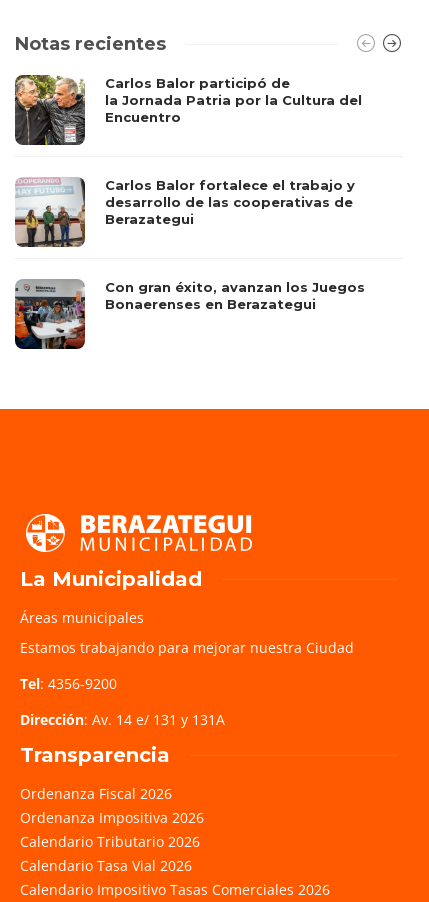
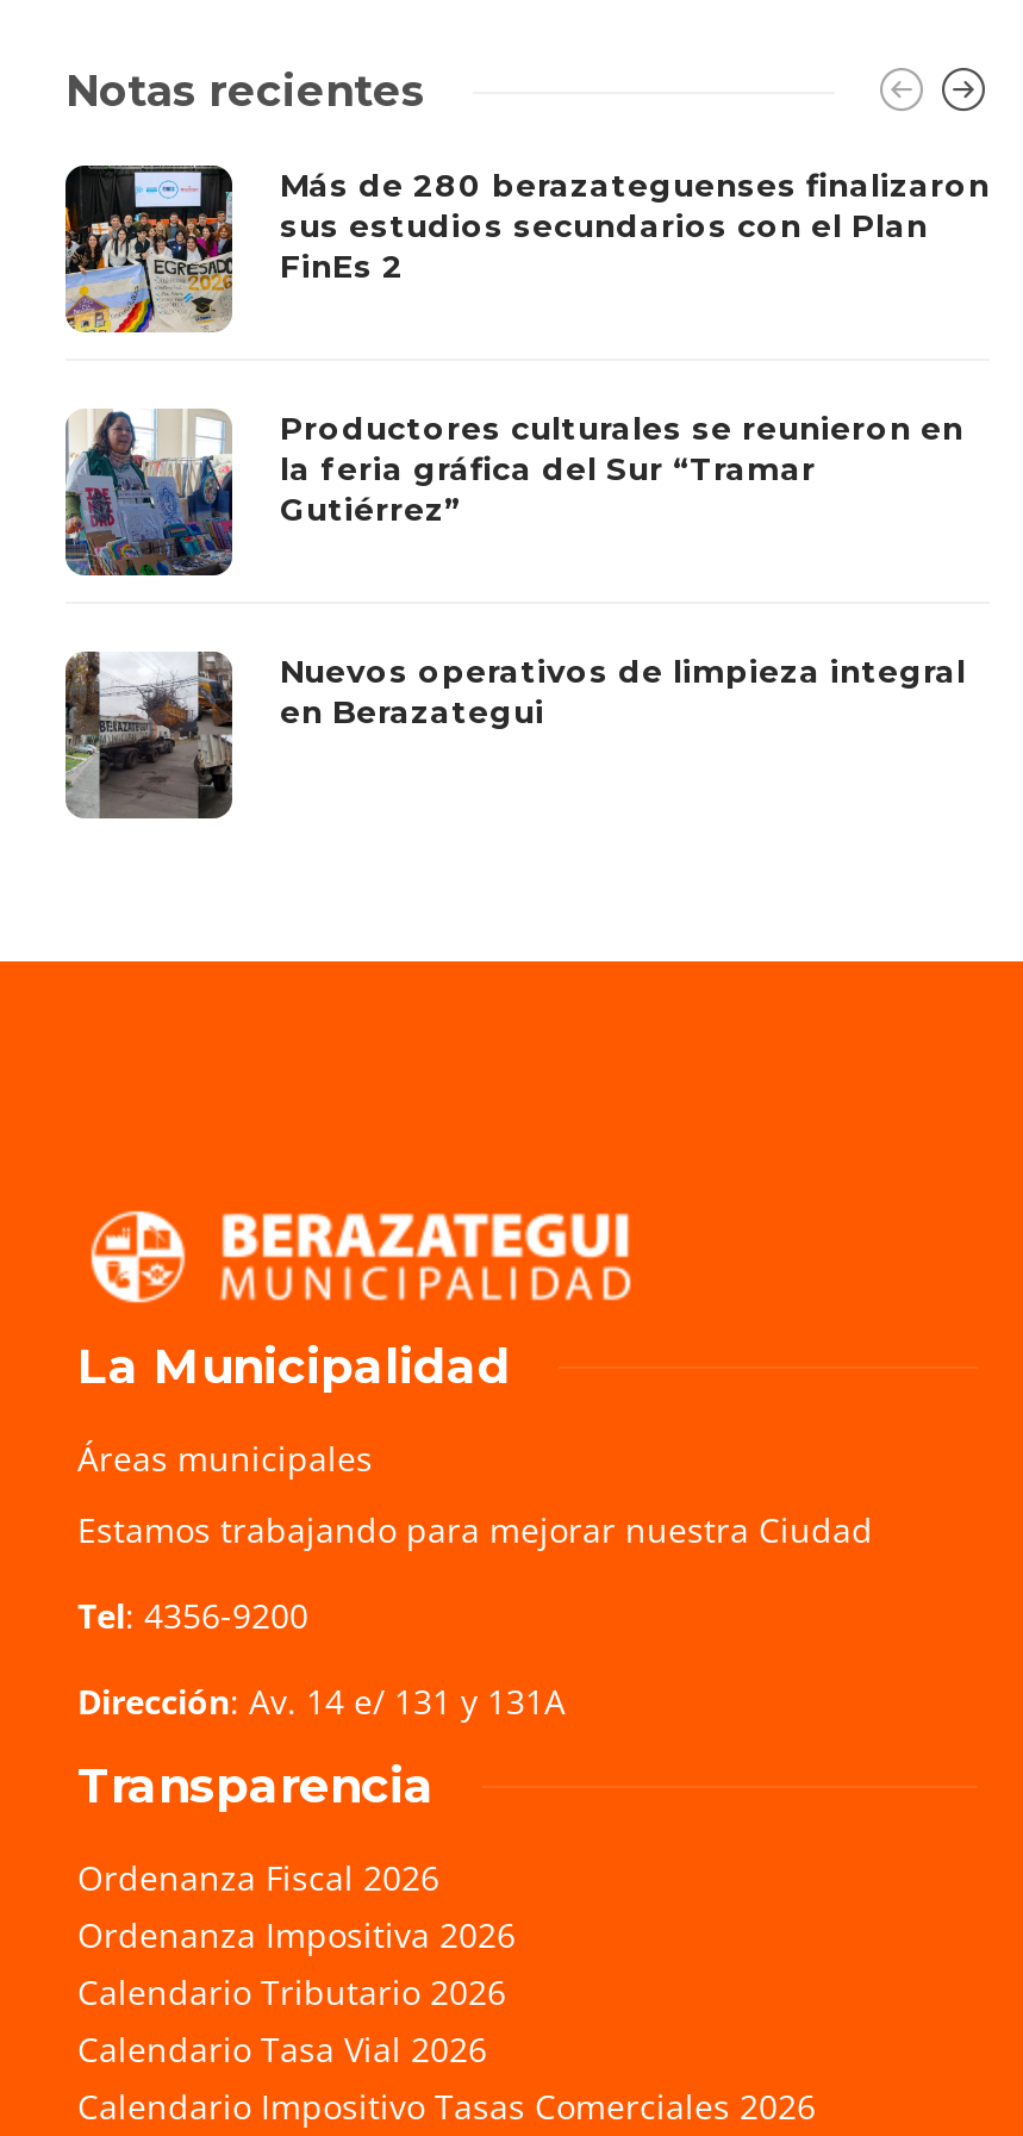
- [image]
- Carlos Balor participó de
- la Jornada Patria por la Cultura del
- Encuentro
+ [image]
+ Más de 280 berazateguenses finalizaron
+ sus estudios secundarios con el Plan
+ FinEs 2

- [image]
- Carlos Balor fortalece el trabajo y
- desarrollo de las cooperativas de
- Berazategui
+ [image]
+ Productores culturales se reunieron en
+ la feria gráfica del Sur “Tramar
+ Gutiérrez”

- [image]
- Con gran éxito, avanzan los Juegos
- Bonaerenses en Berazategui
+ [image]
+ Nuevos operativos de limpieza integral
+ en Berazategui
